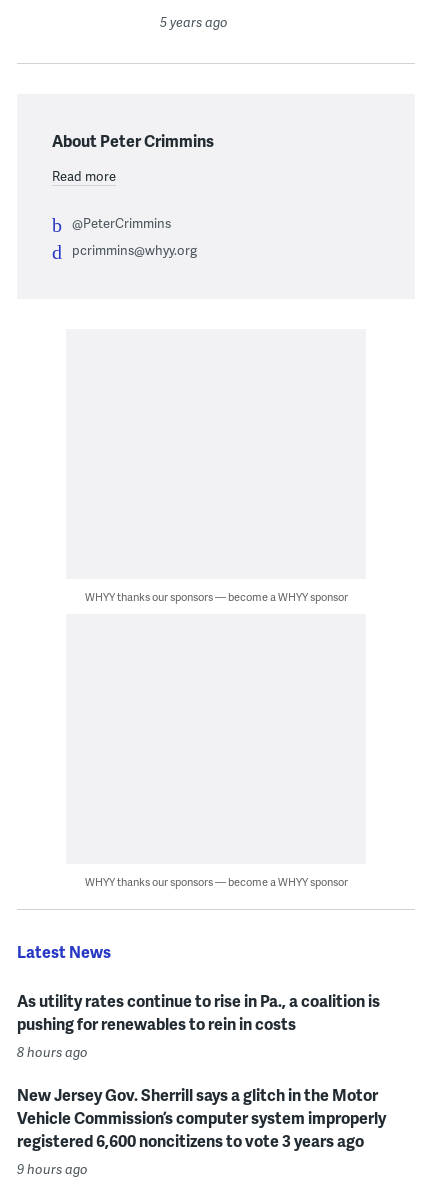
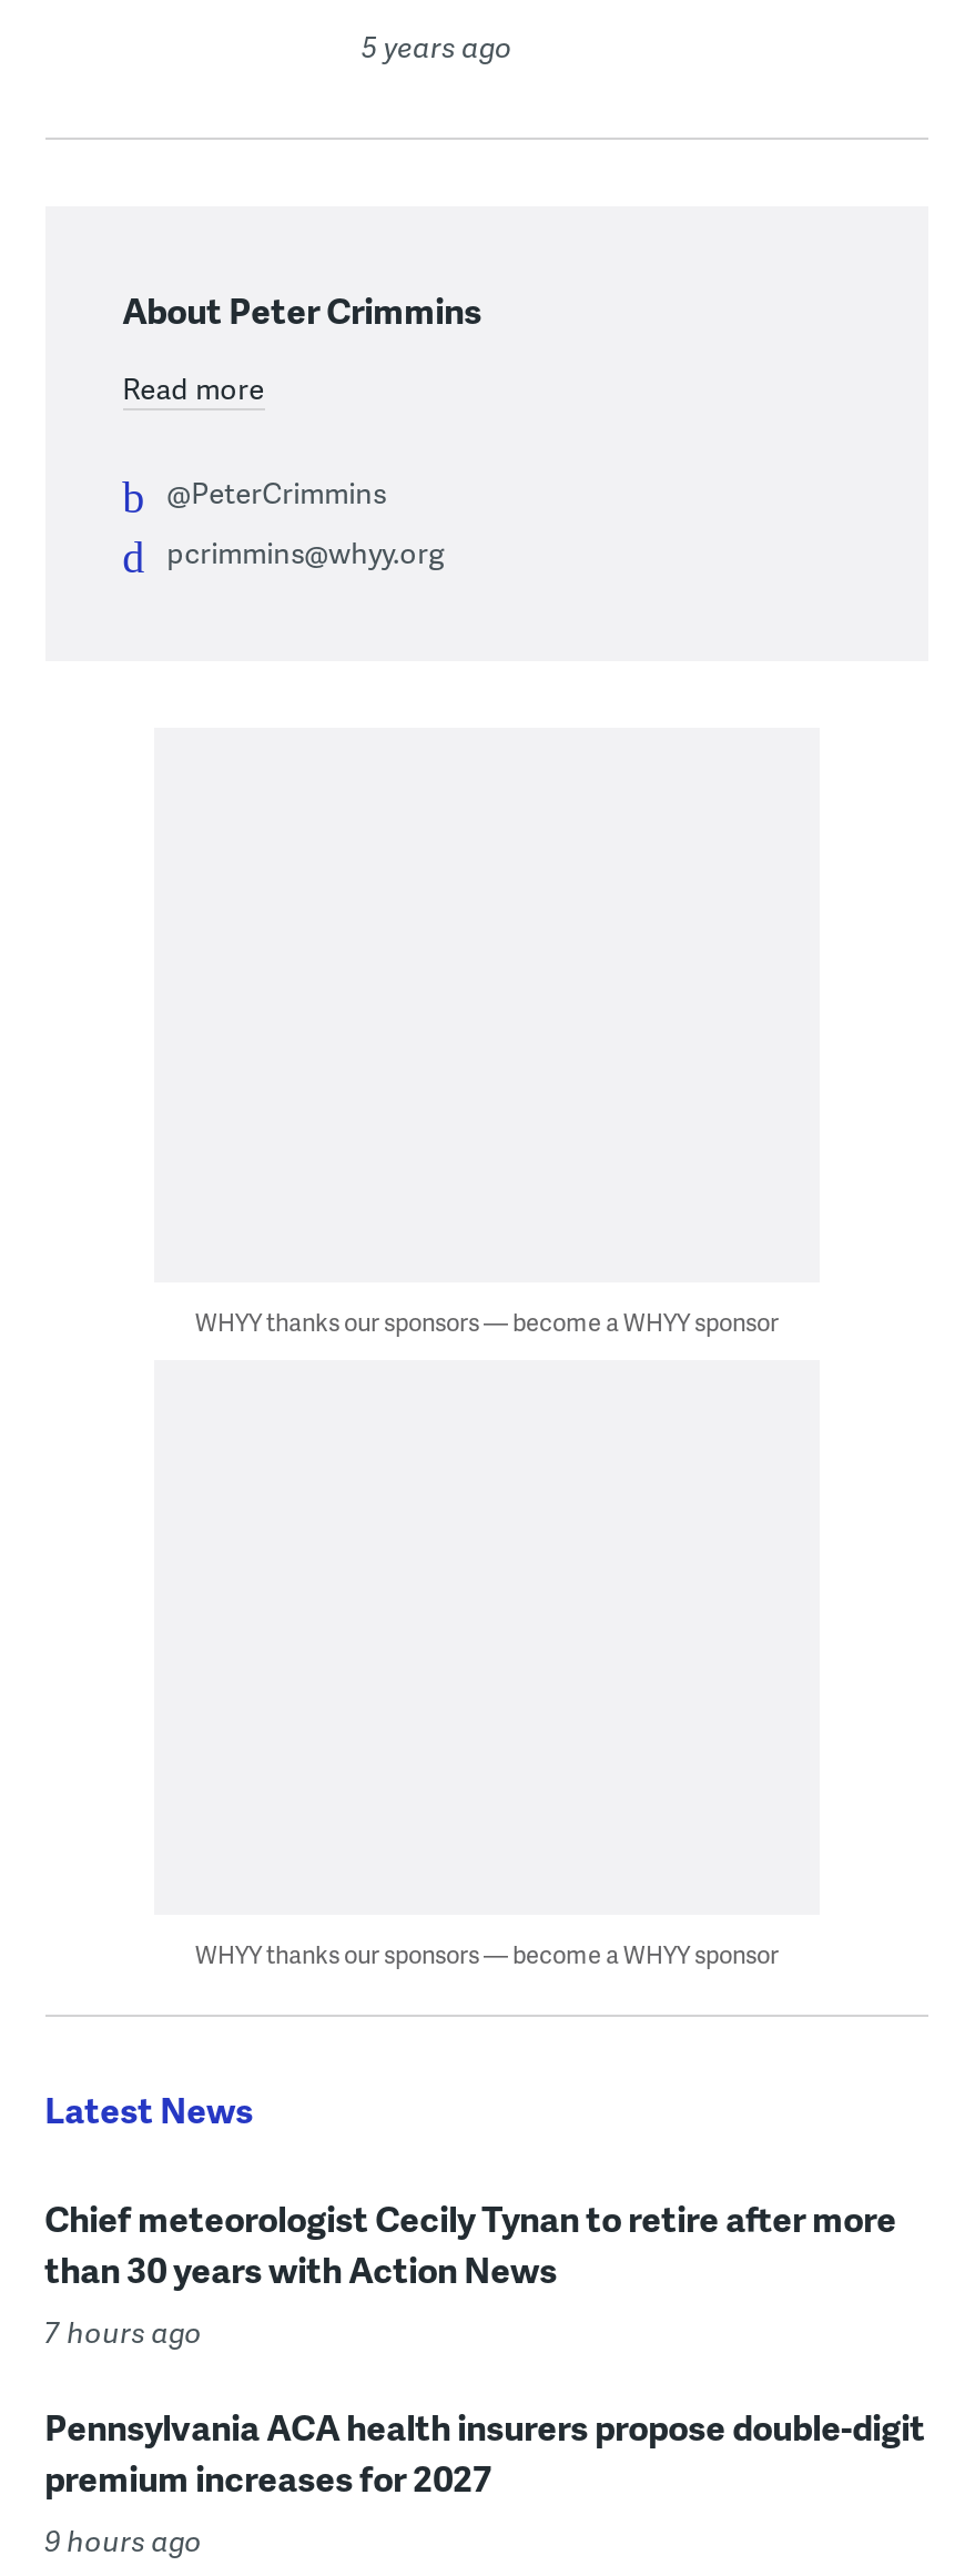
- As utility rates continue to rise in Pa., a coalition is
- pushing for renewables to rein in costs
- 8 hours ago
+ Chief meteorologist Cecily Tynan to retire after more
+ than 30 years with Action News
+ 7 hours ago

- New Jersey Gov. Sherrill says a glitch in the Motor
- Vehicle Commission’s computer system improperly
- registered 6,600 noncitizens to vote 3 years ago
+ Pennsylvania ACA health insurers propose double-digit
+ premium increases for 2027
